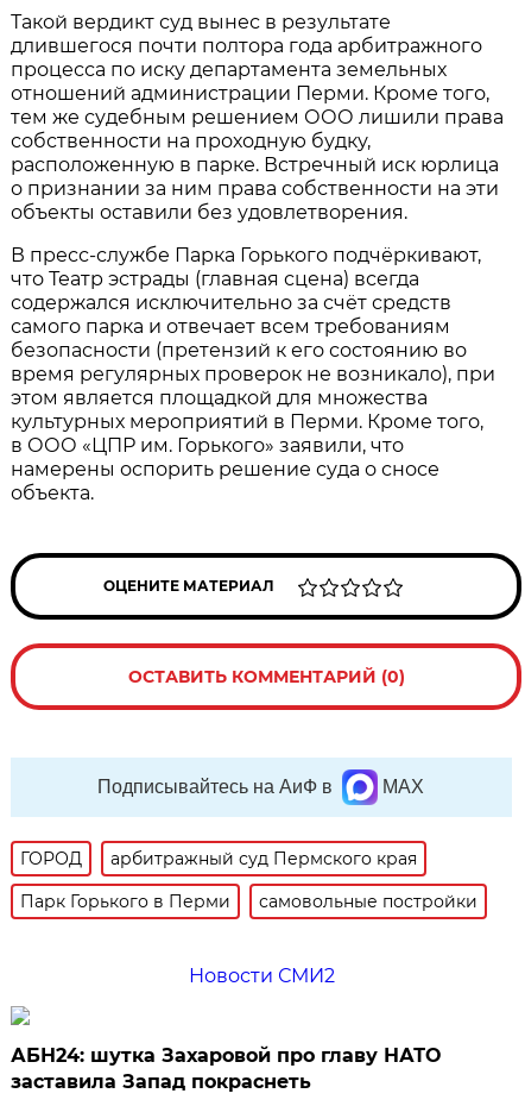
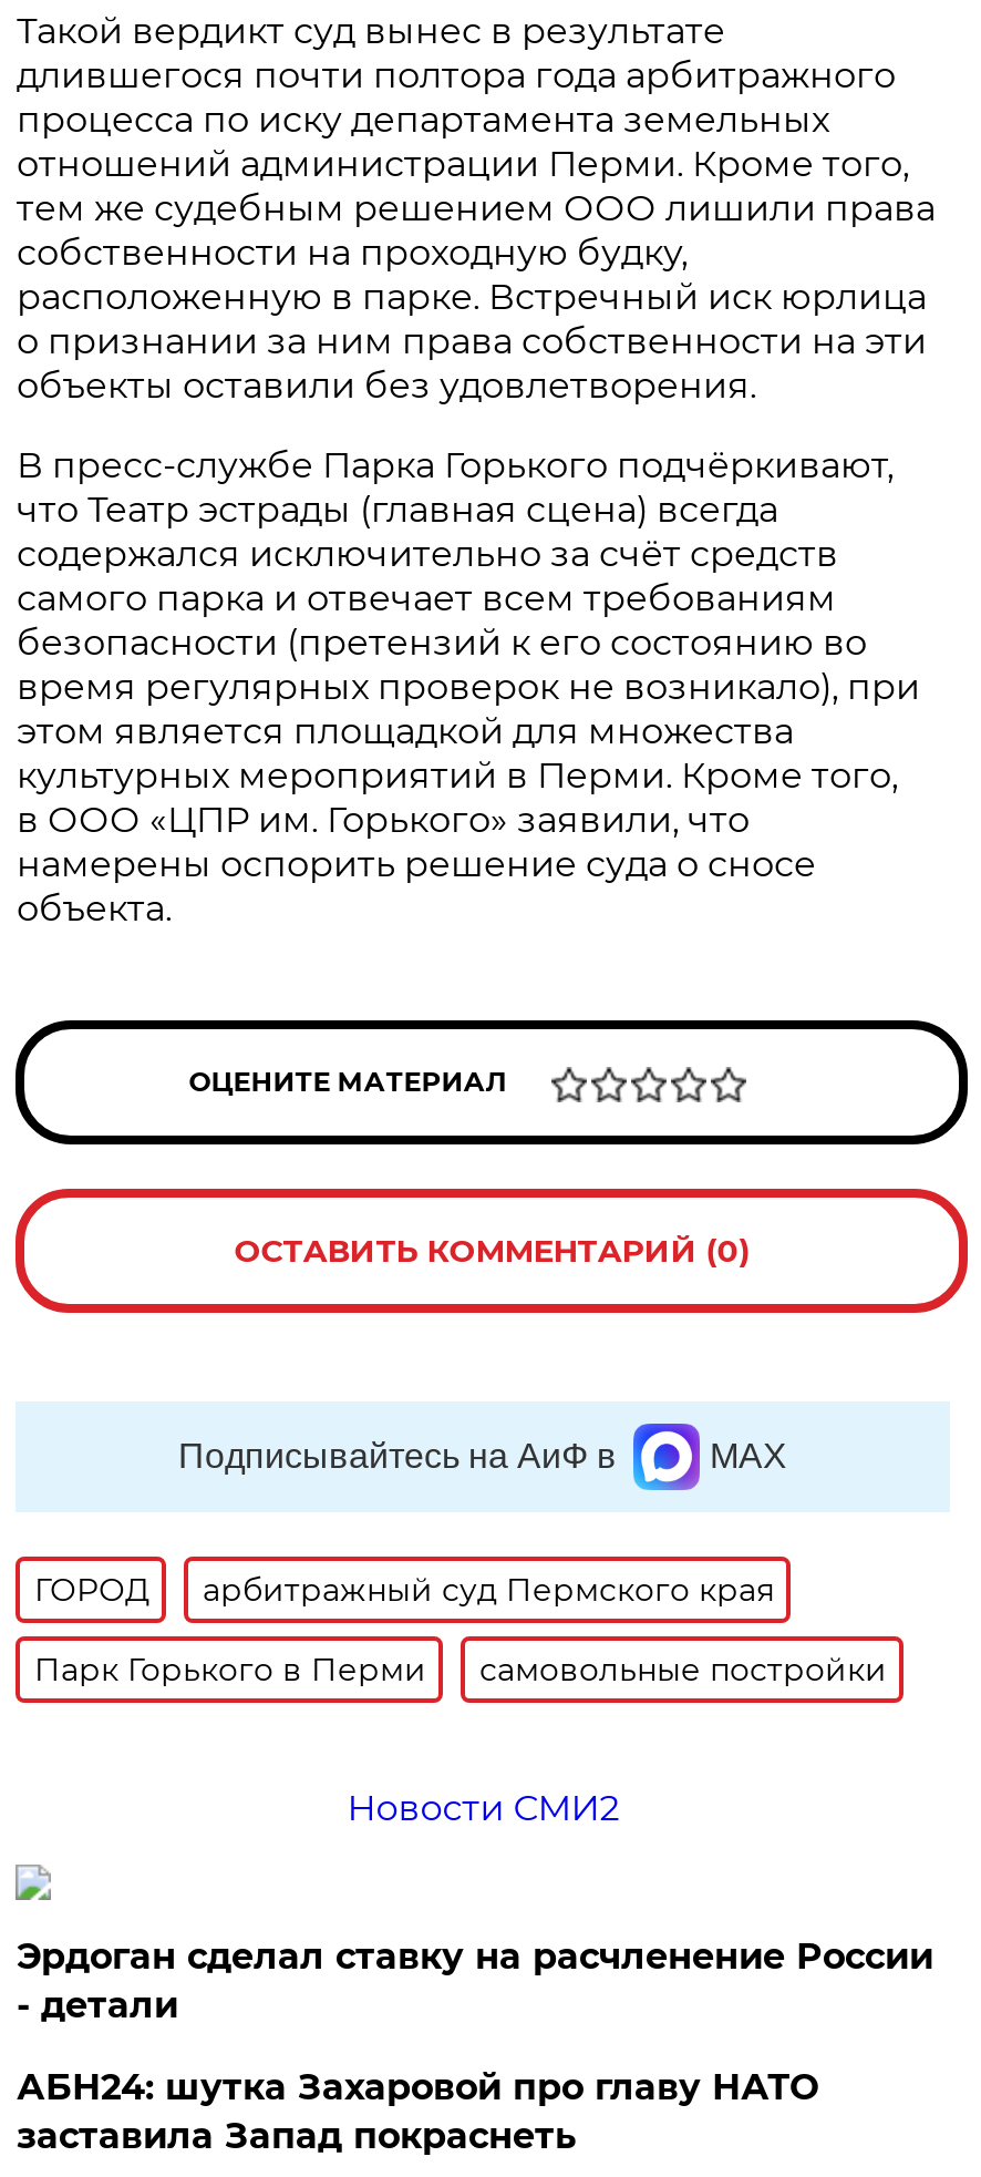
+ Эрдоган сделал ставку на расчленение России
+ - детали
